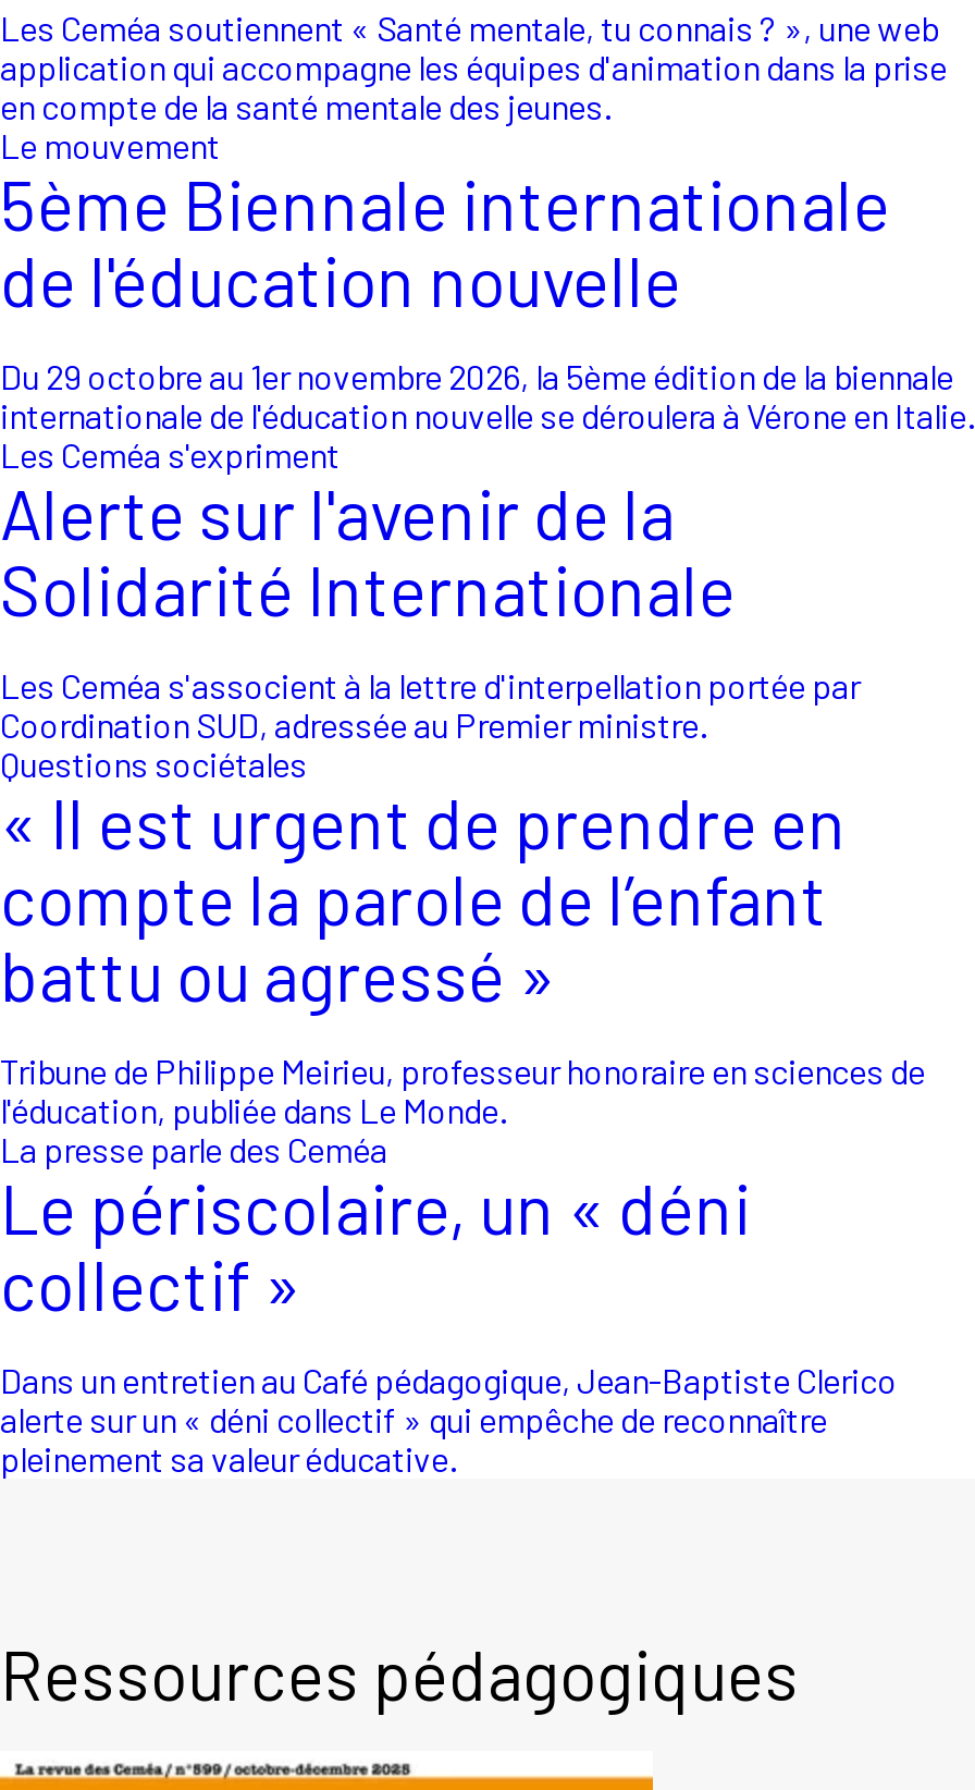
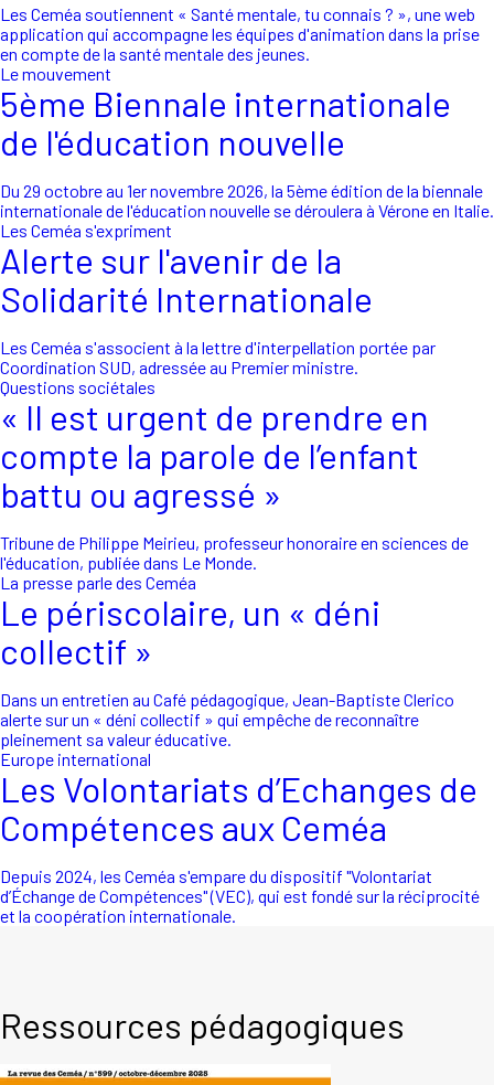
+ Europe international
+ Les Volontariats d’Echanges de
+ Compétences aux Ceméa
+ Depuis 2024, les Ceméa s'empare du dispositif "Volontariat
+ d’Échange de Compétences" (VEC), qui est fondé sur la réciprocité
+ et la coopération internationale.
